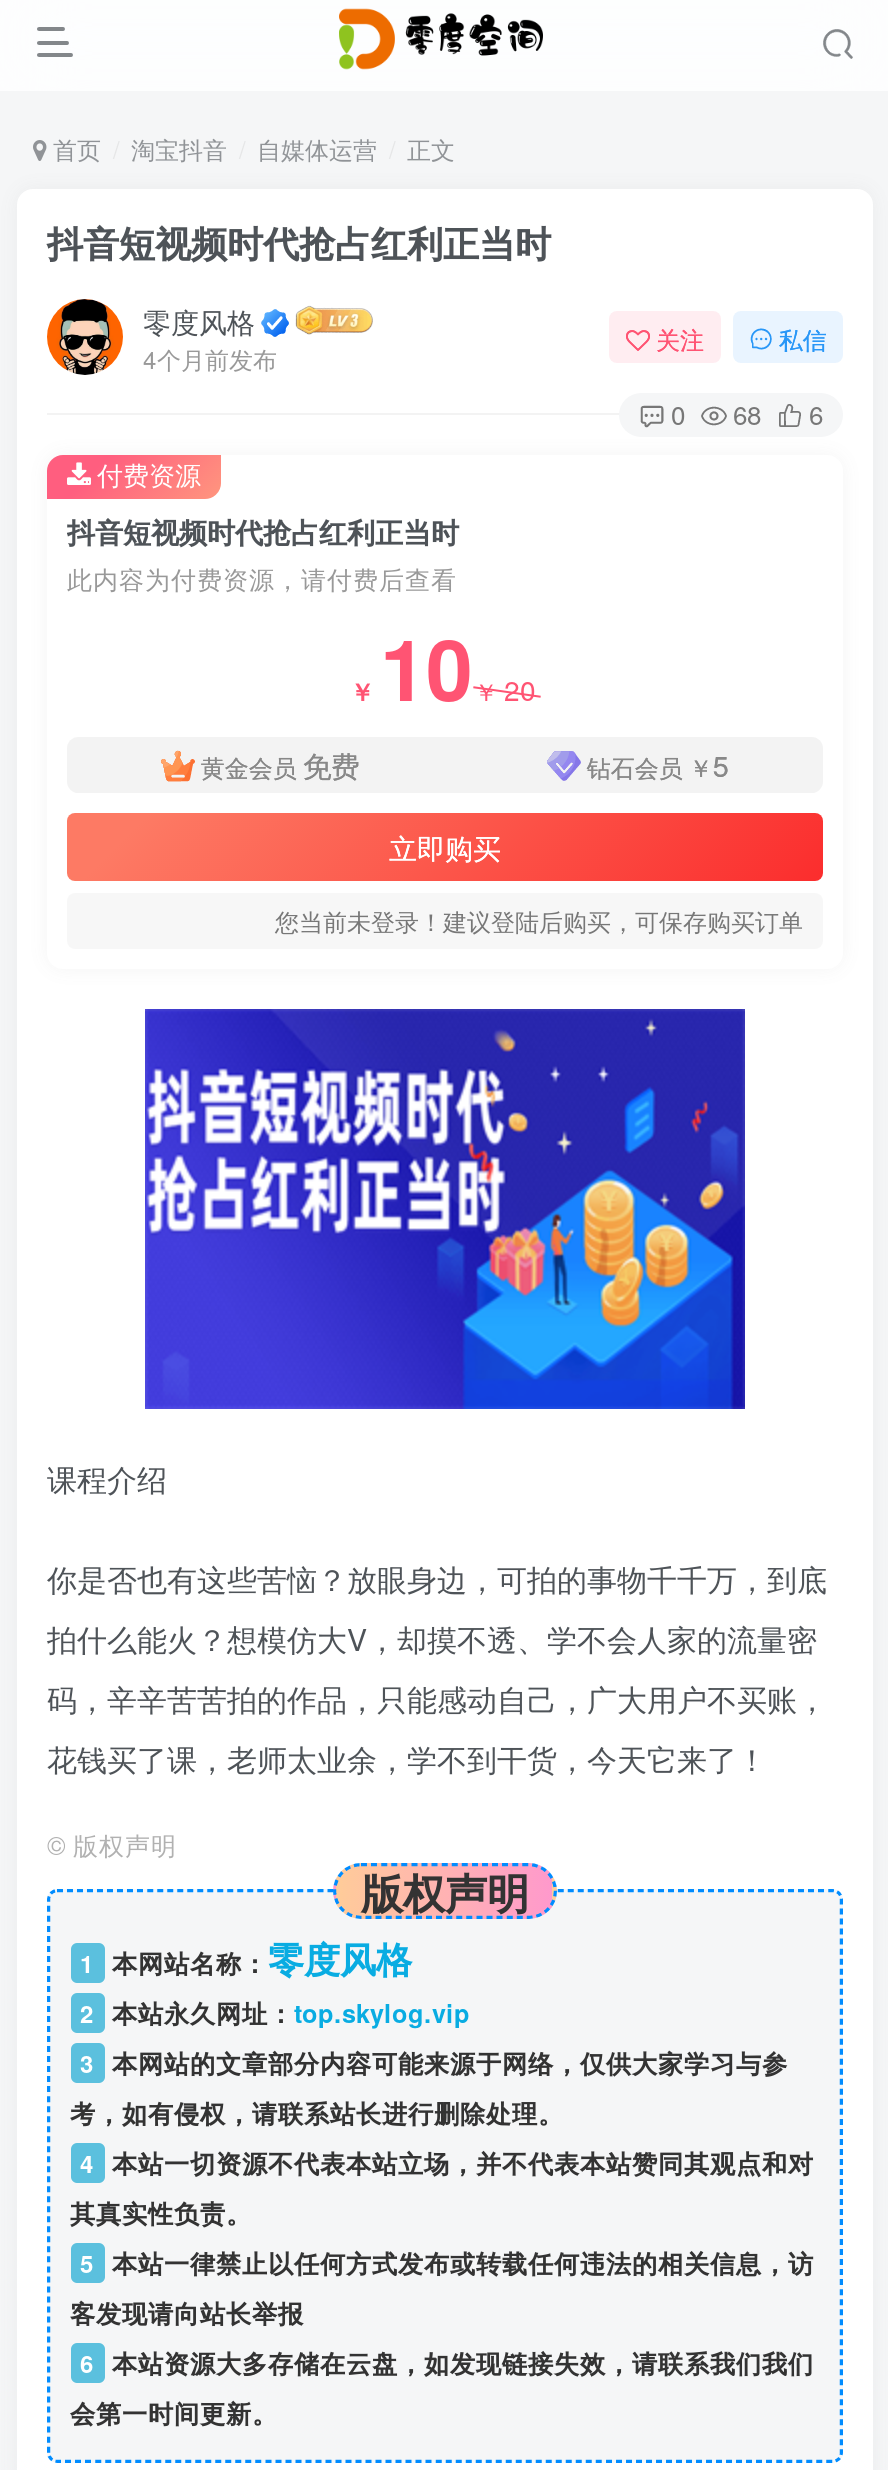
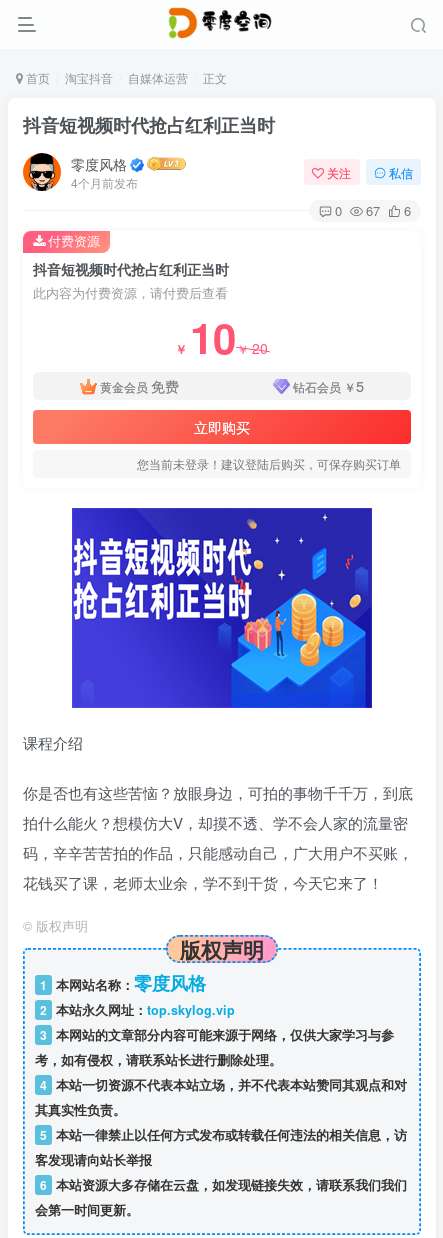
- 0 68 6
+ 0 67 6
